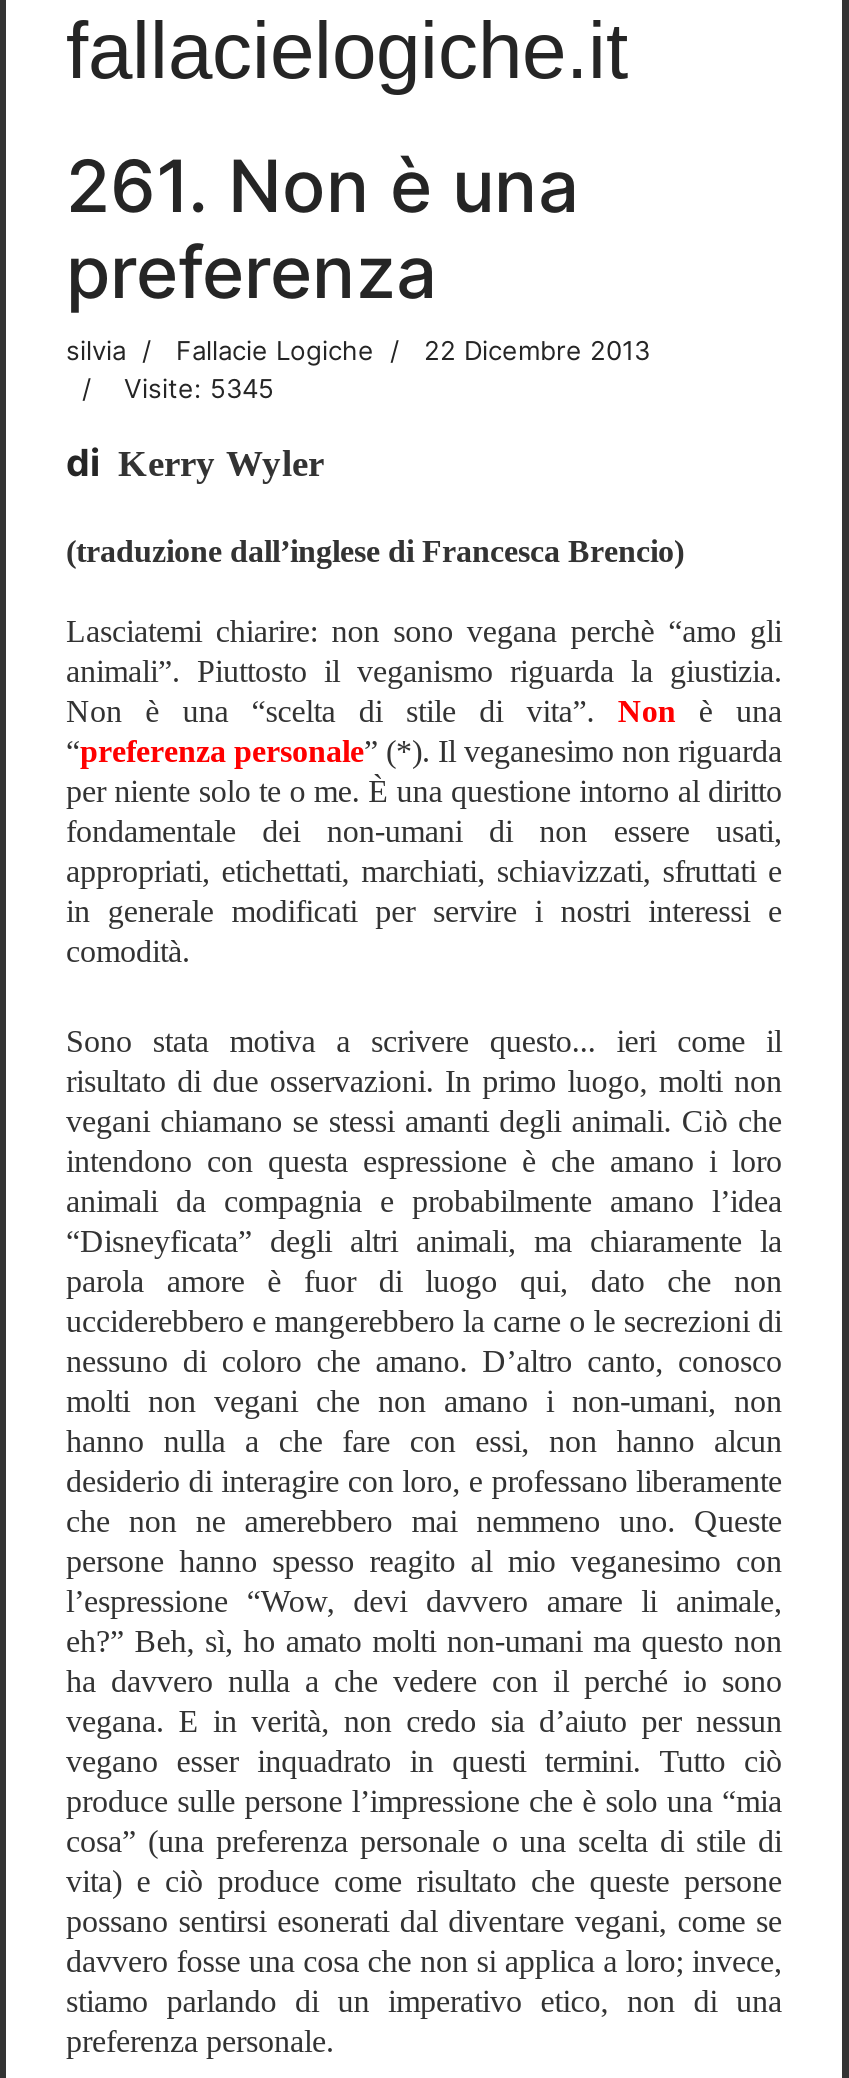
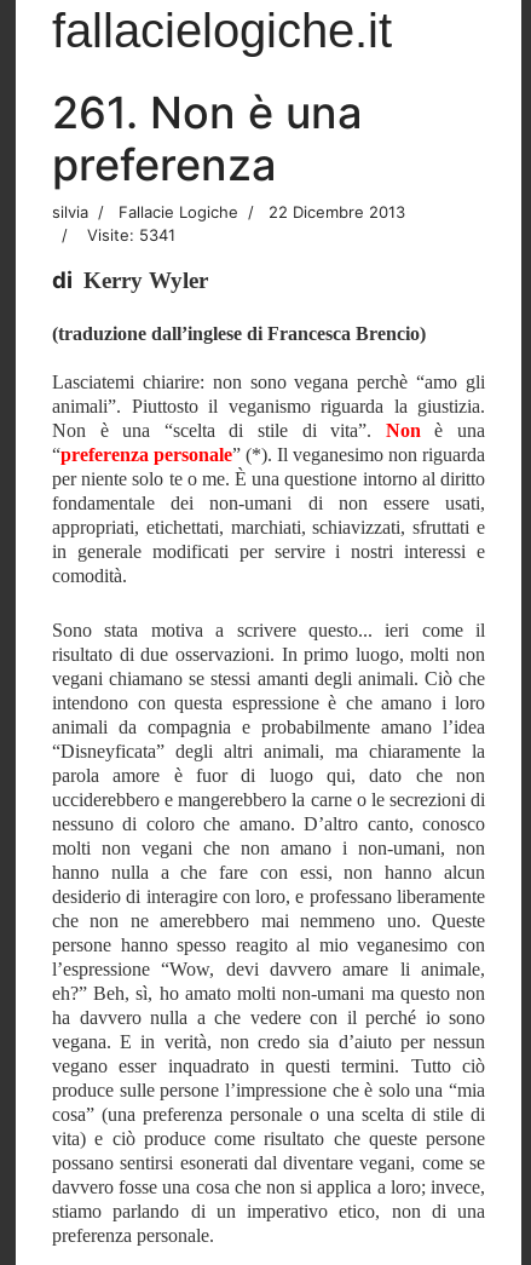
- Visite: 5345
+ Visite: 5341
